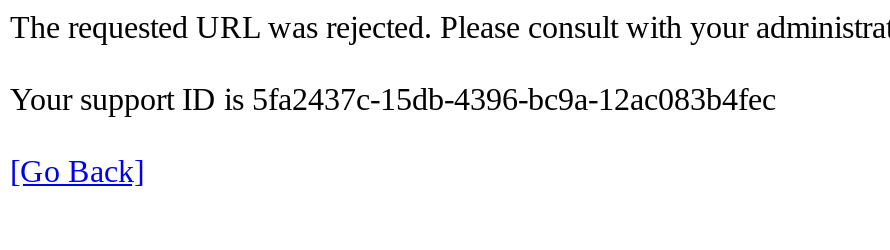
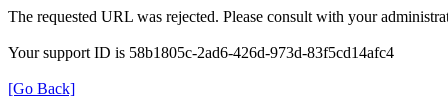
- Your support ID is 5fa2437c-15db-4396-bc9a-12ac083b4fec
+ Your support ID is 58b1805c-2ad6-426d-973d-83f5cd14afc4
